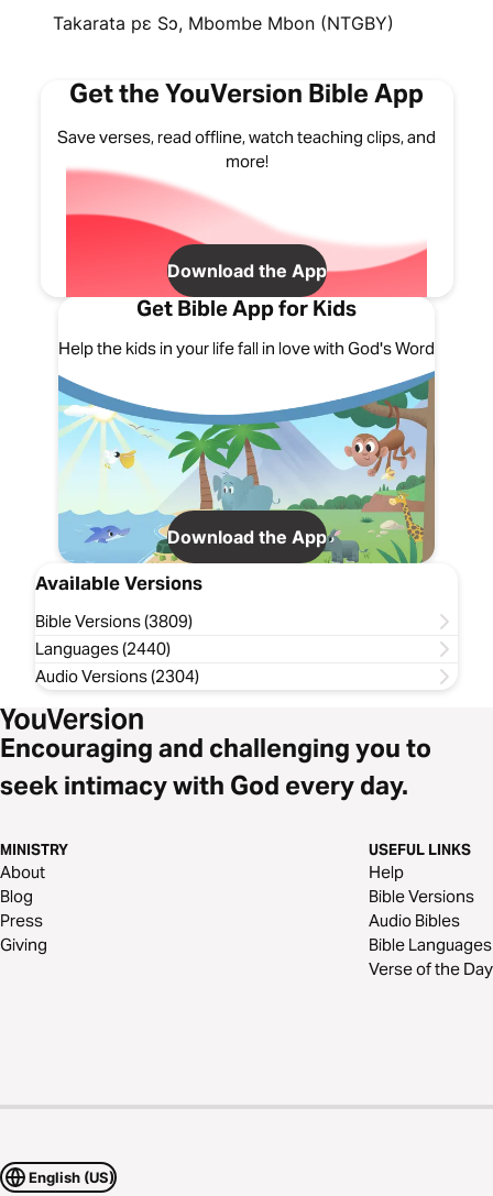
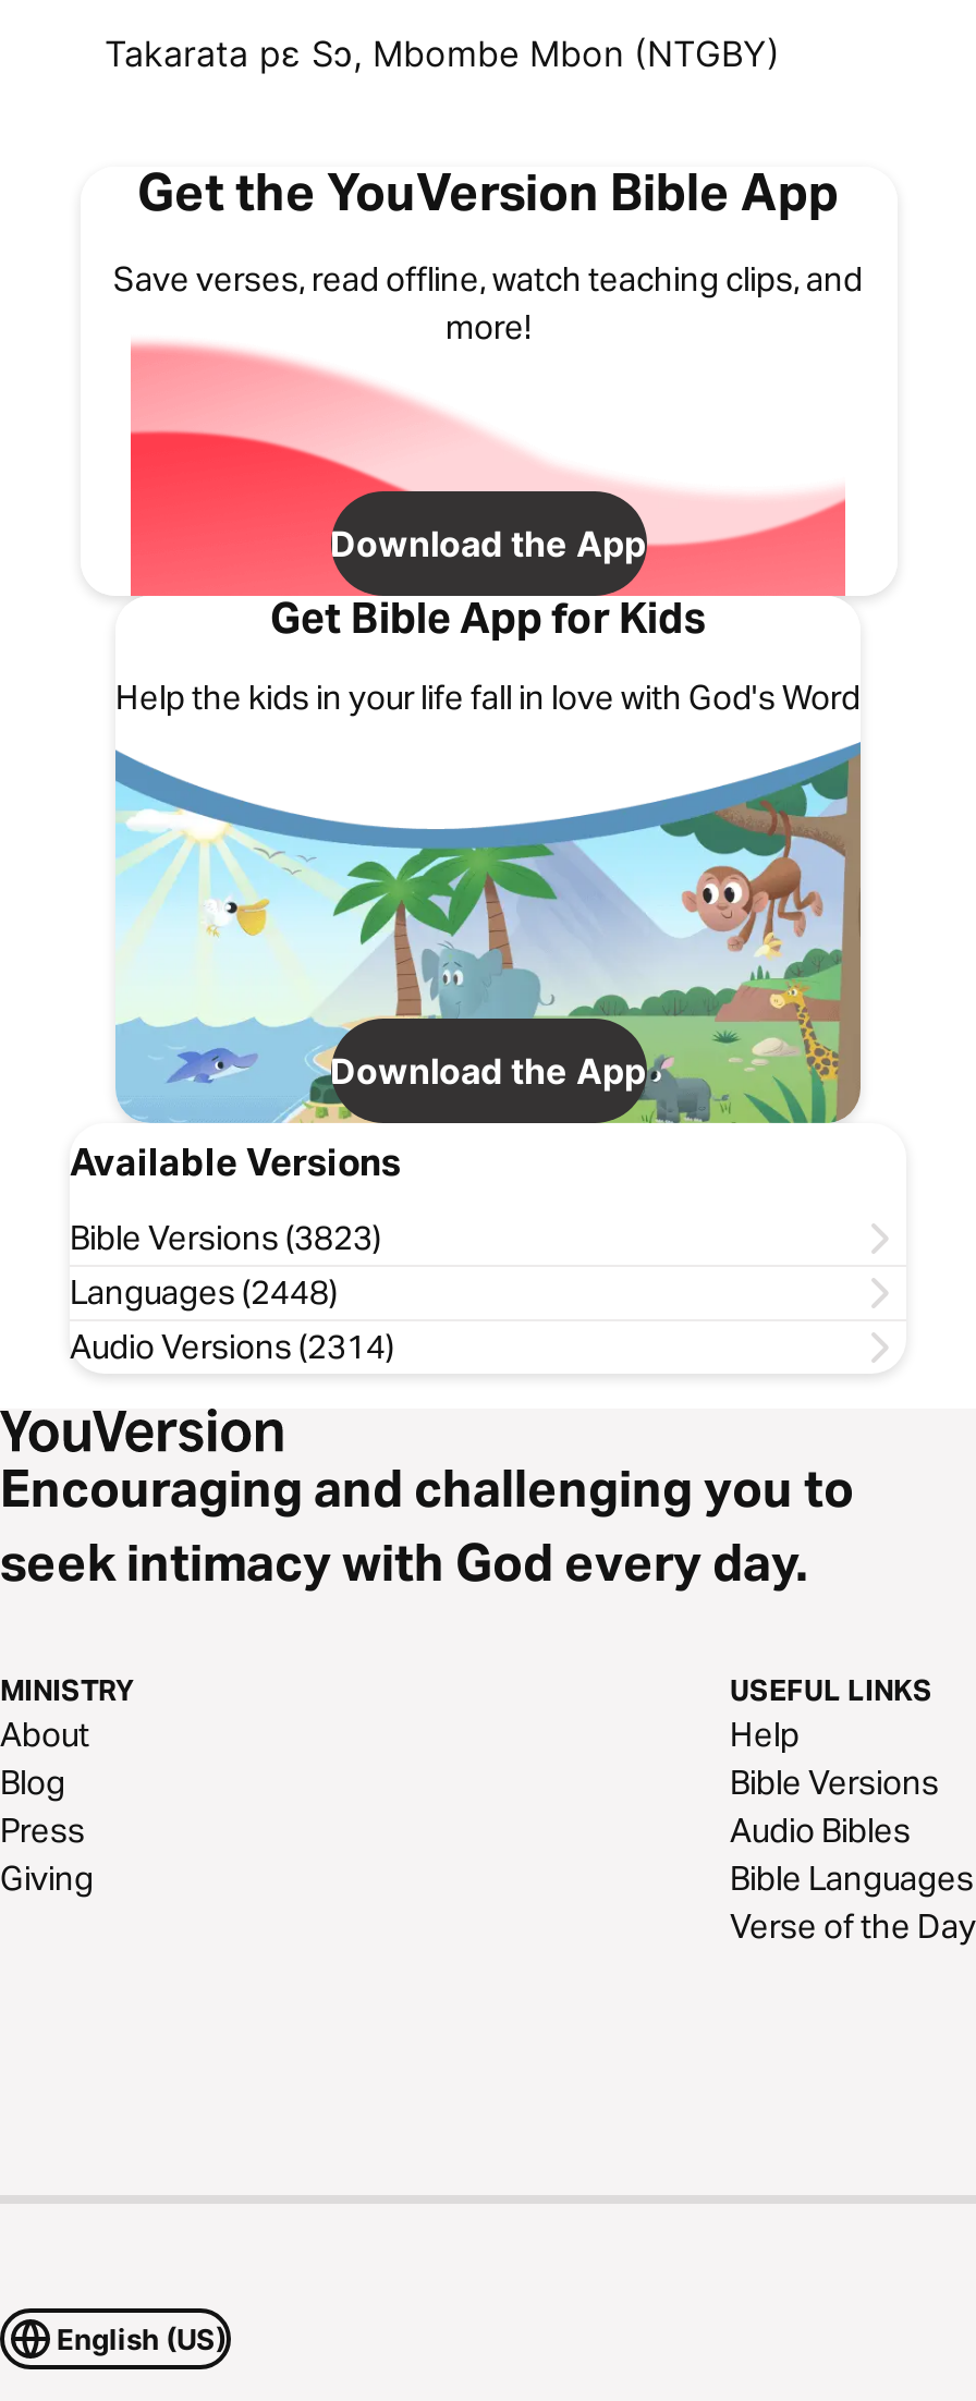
- Bible Versions (3809)
+ Bible Versions (3823)

- Languages (2440)
+ Languages (2448)

- Audio Versions (2304)
+ Audio Versions (2314)
